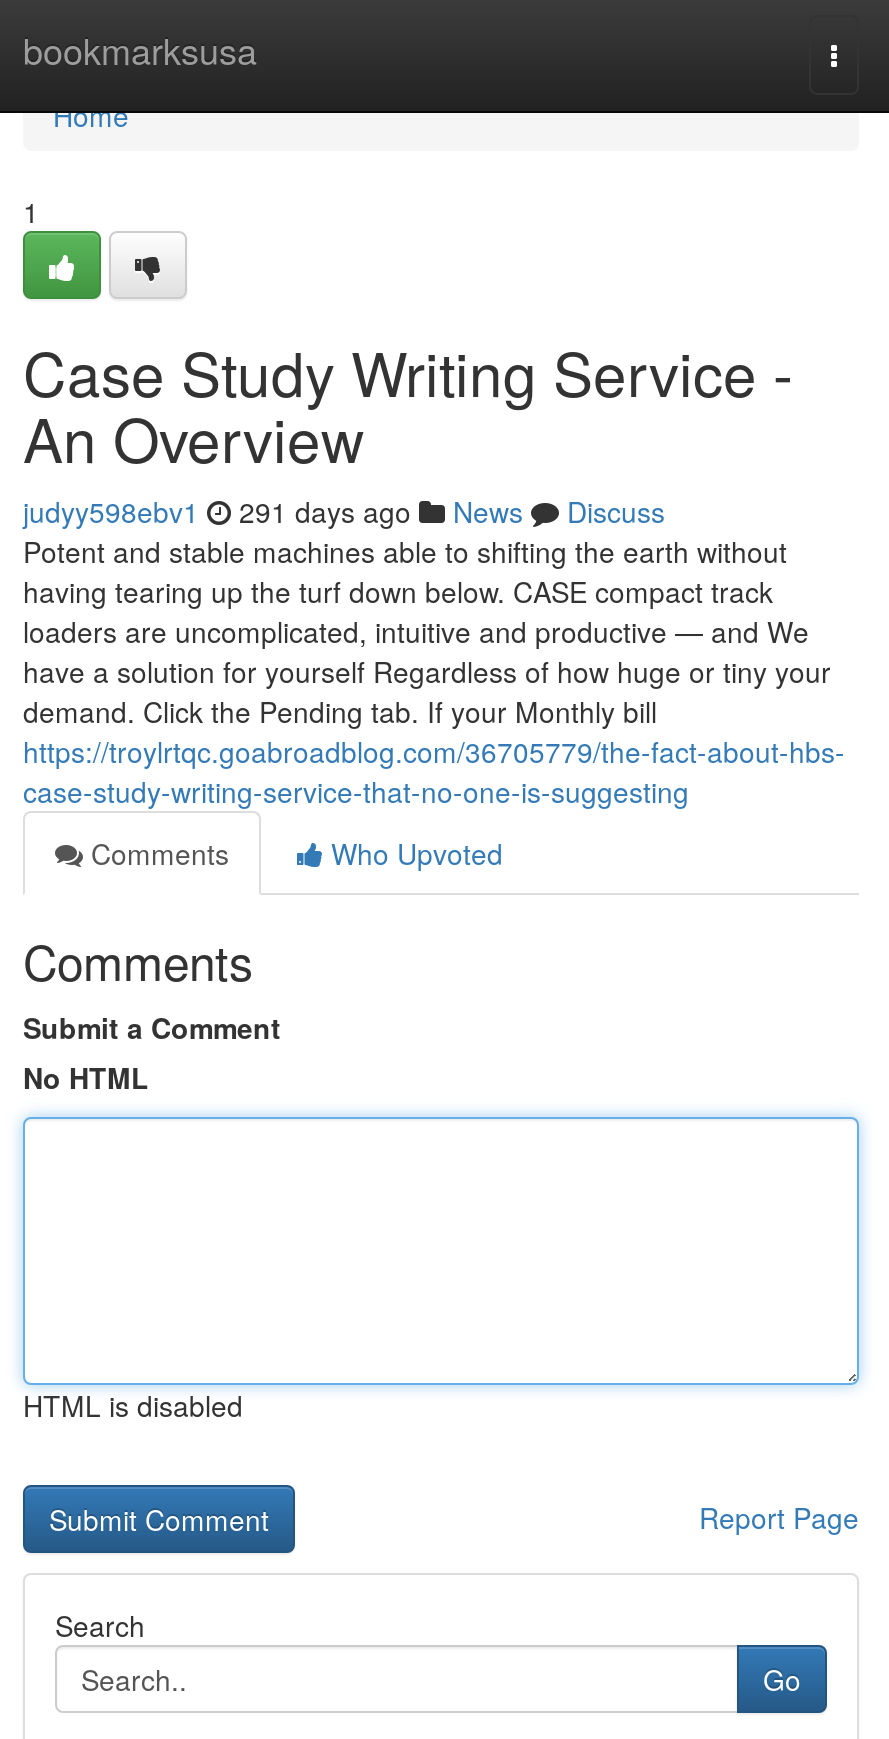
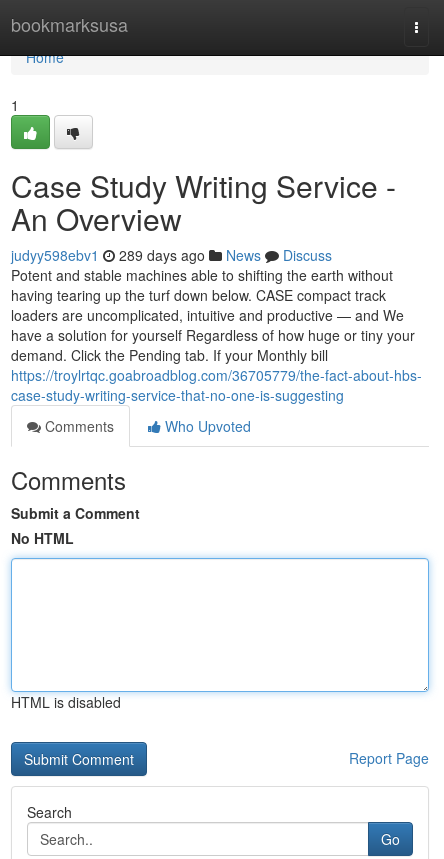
- judyy598ebv1 291 days ago News Discuss
+ judyy598ebv1 289 days ago News Discuss
